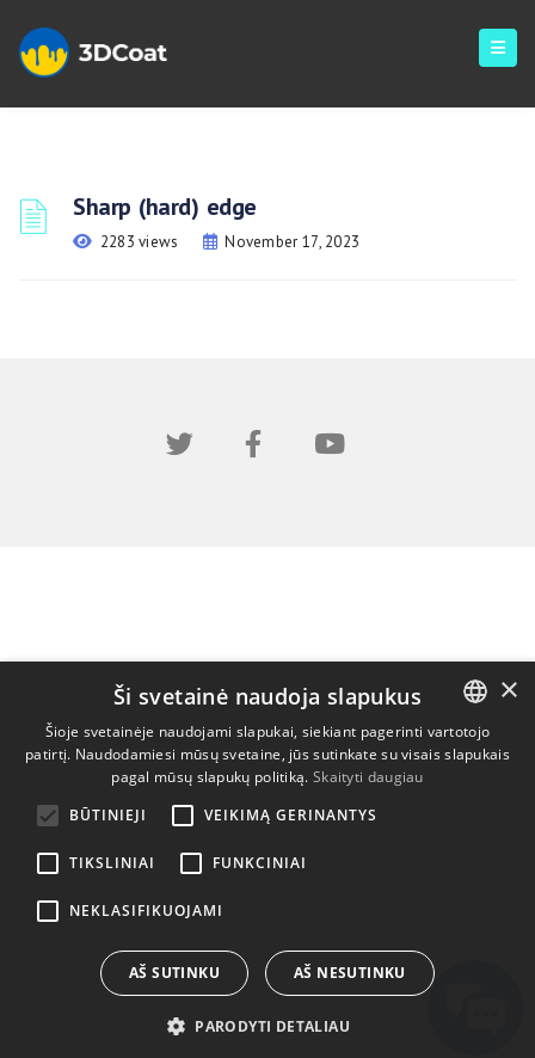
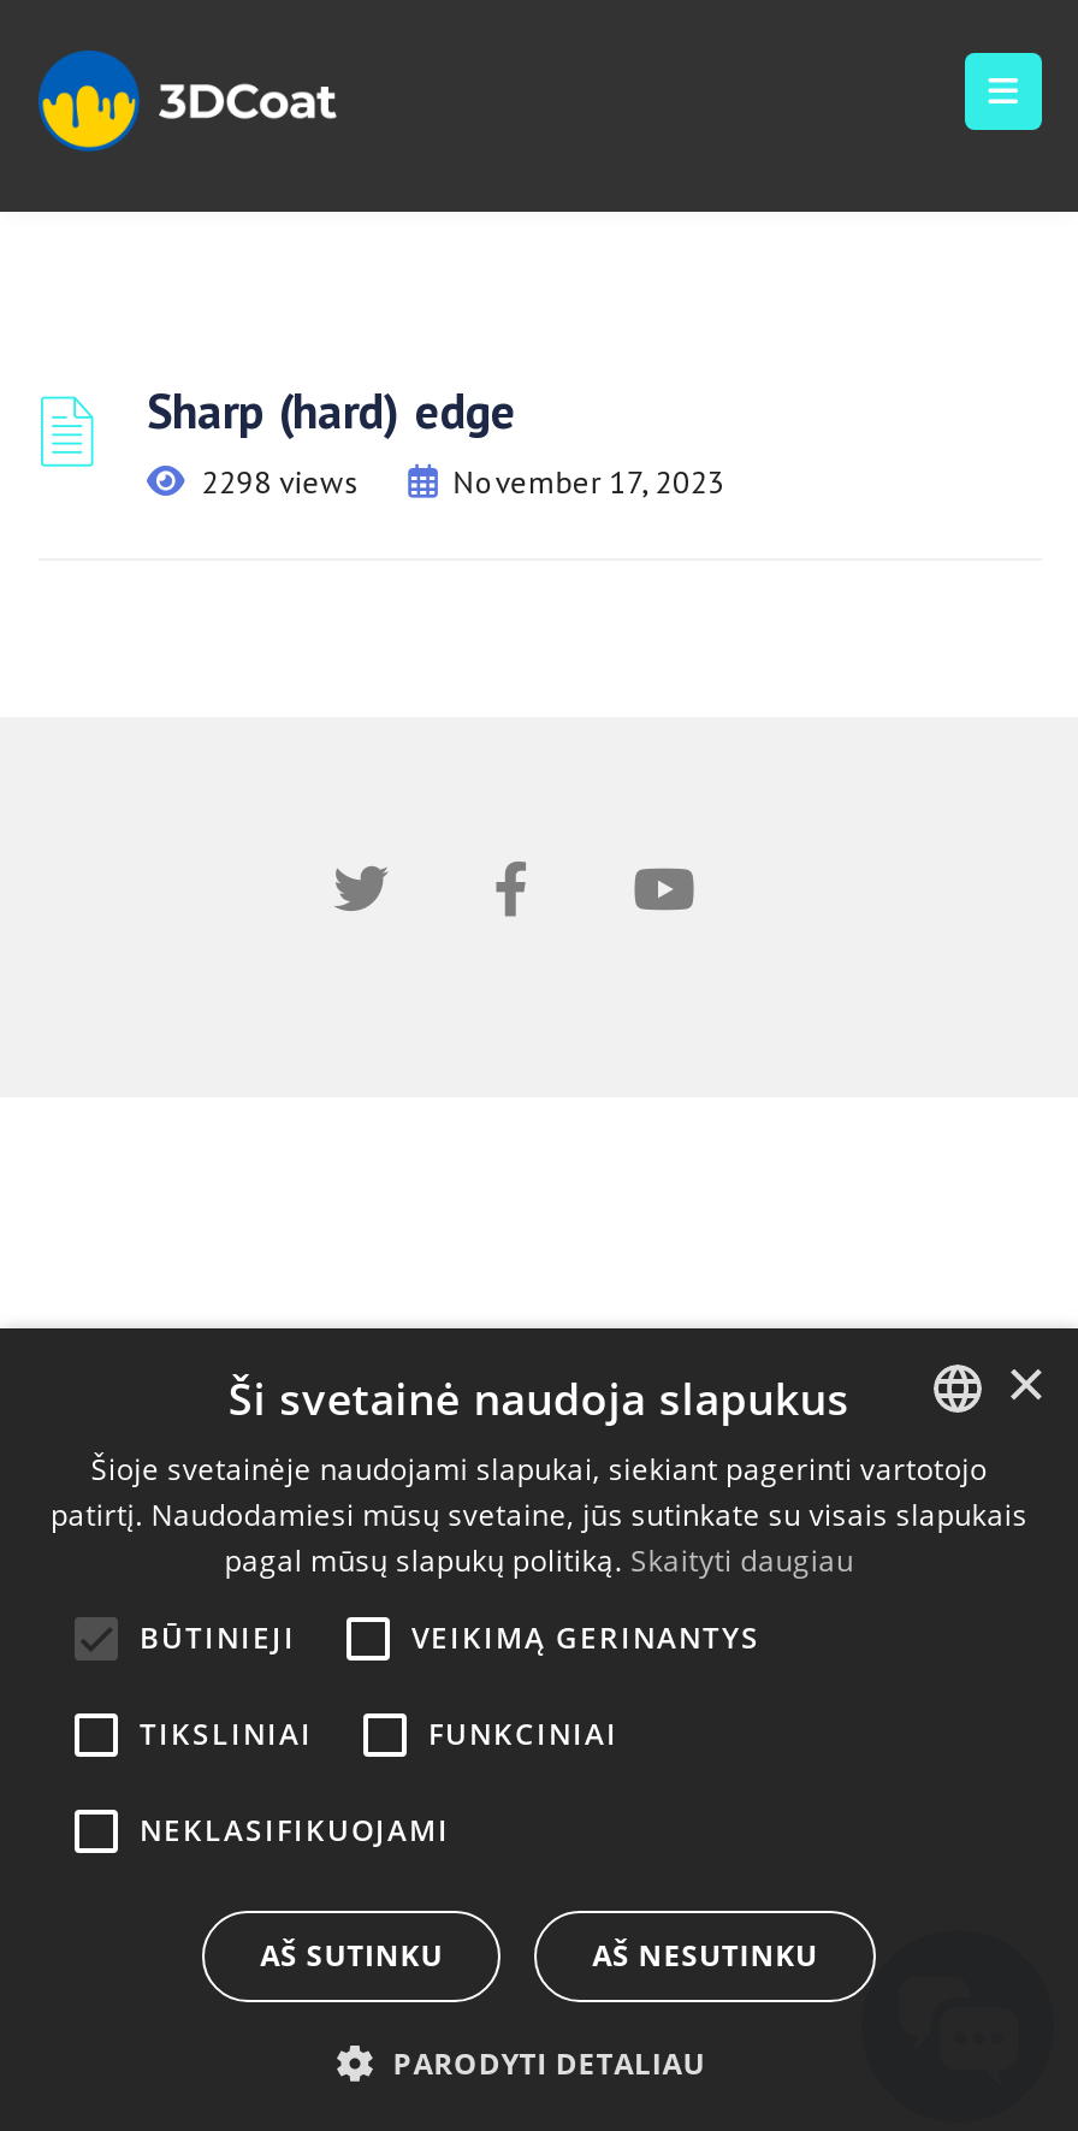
- 2283 views
+ 2298 views
